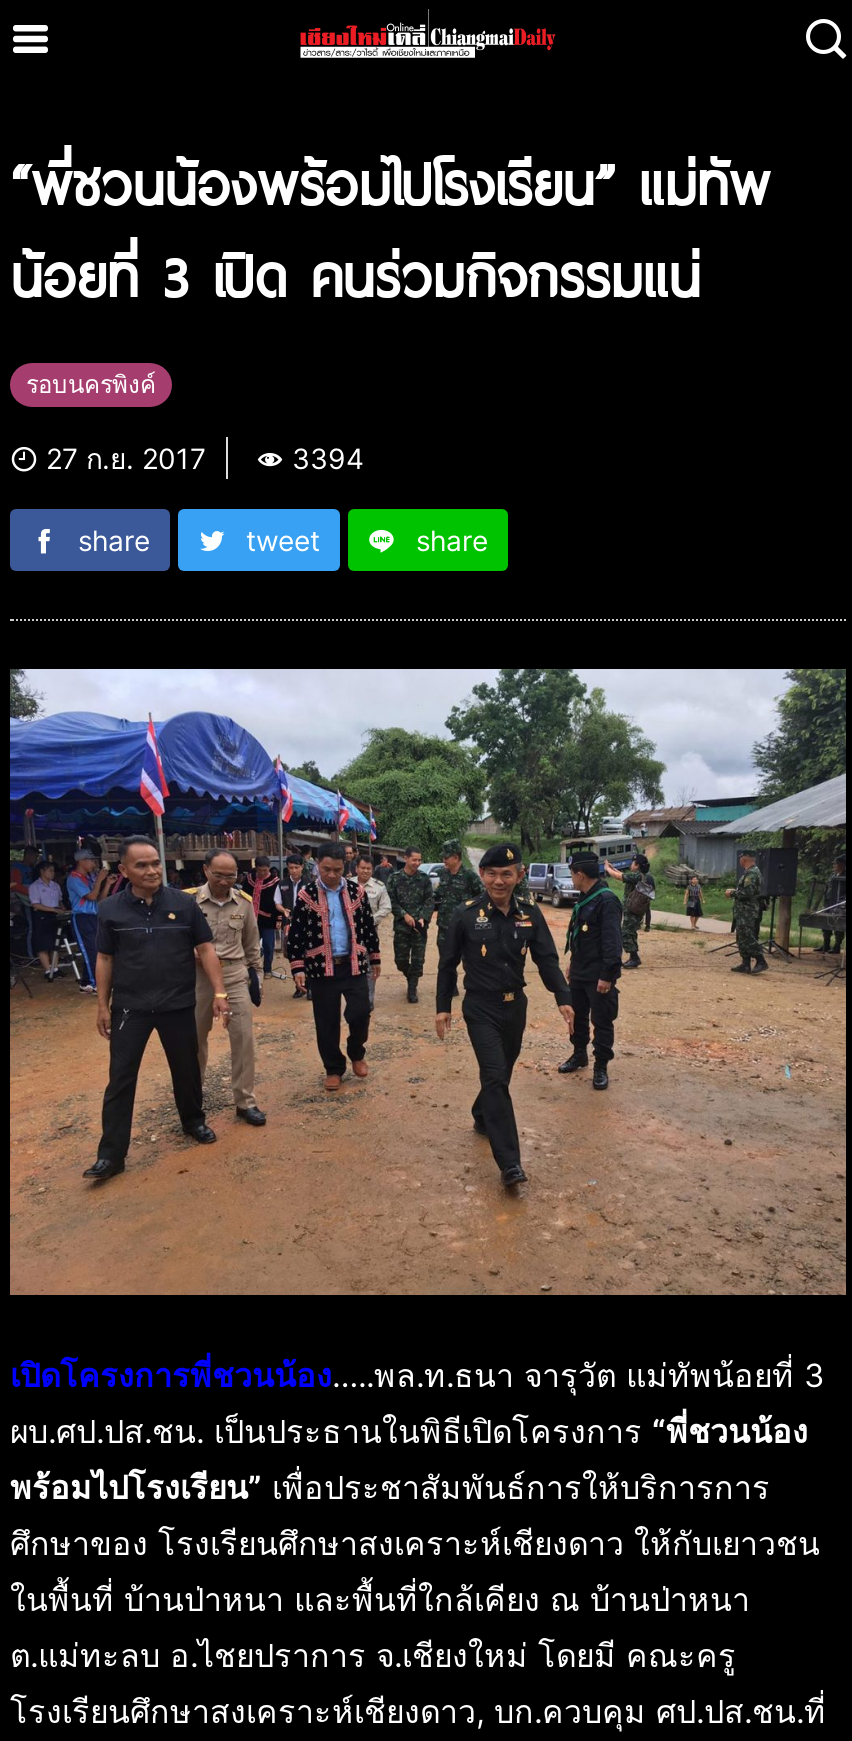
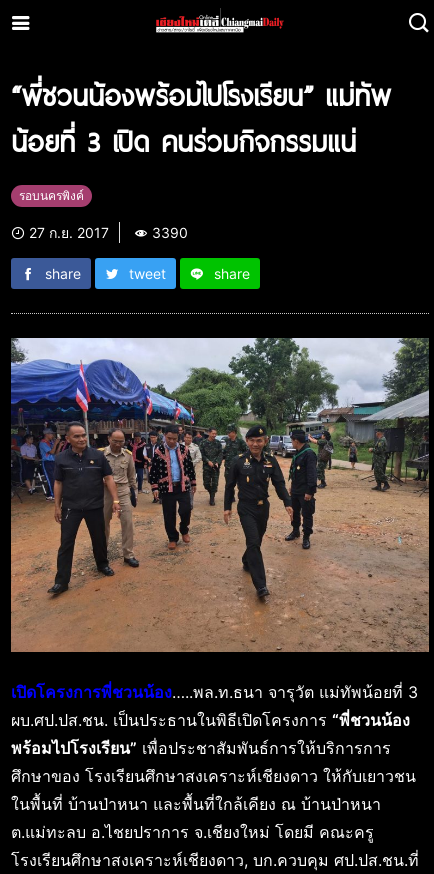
- 3394
+ 3390
